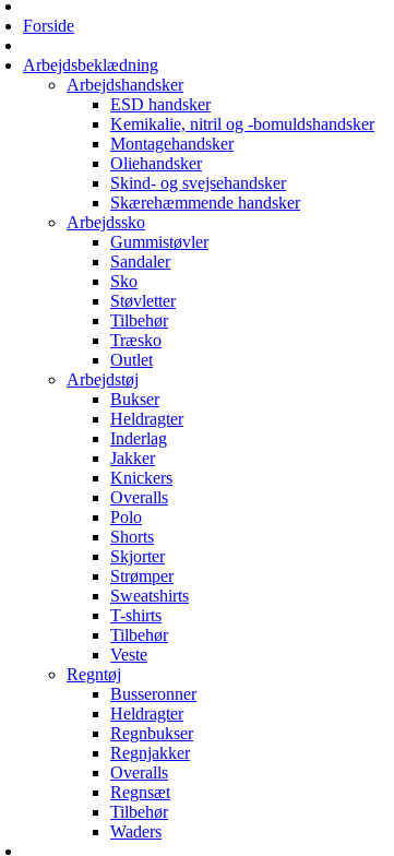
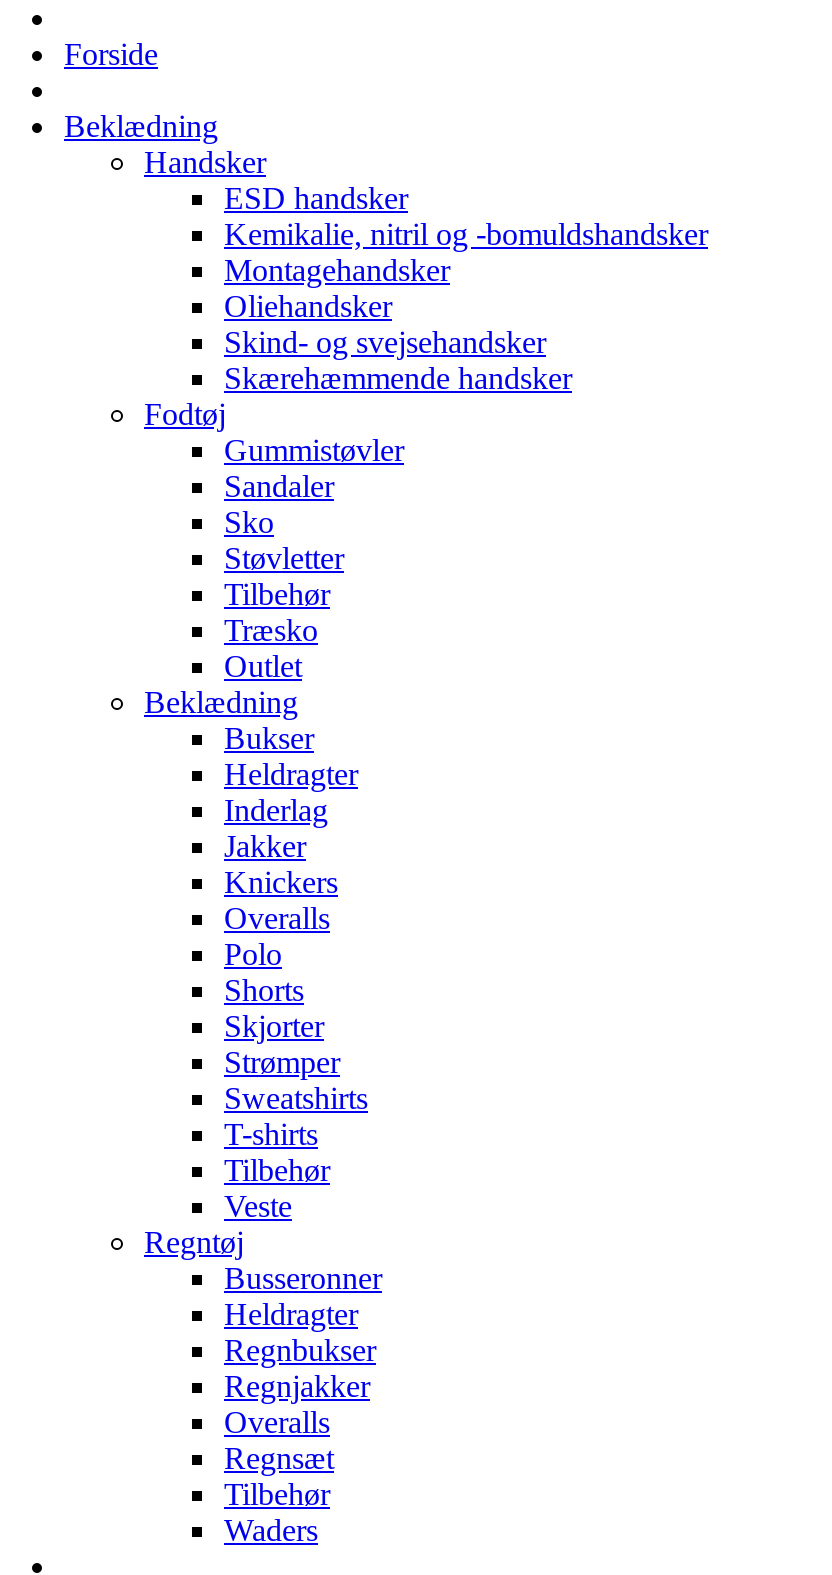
- Arbejdsbeklædning
- Arbejdshandsker
+ Beklædning
+ Handsker

- Arbejdssko
+ Fodtøj

- Arbejdstøj
+ Beklædning
